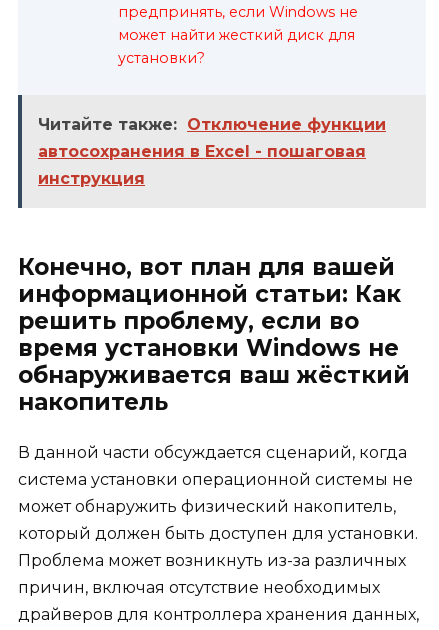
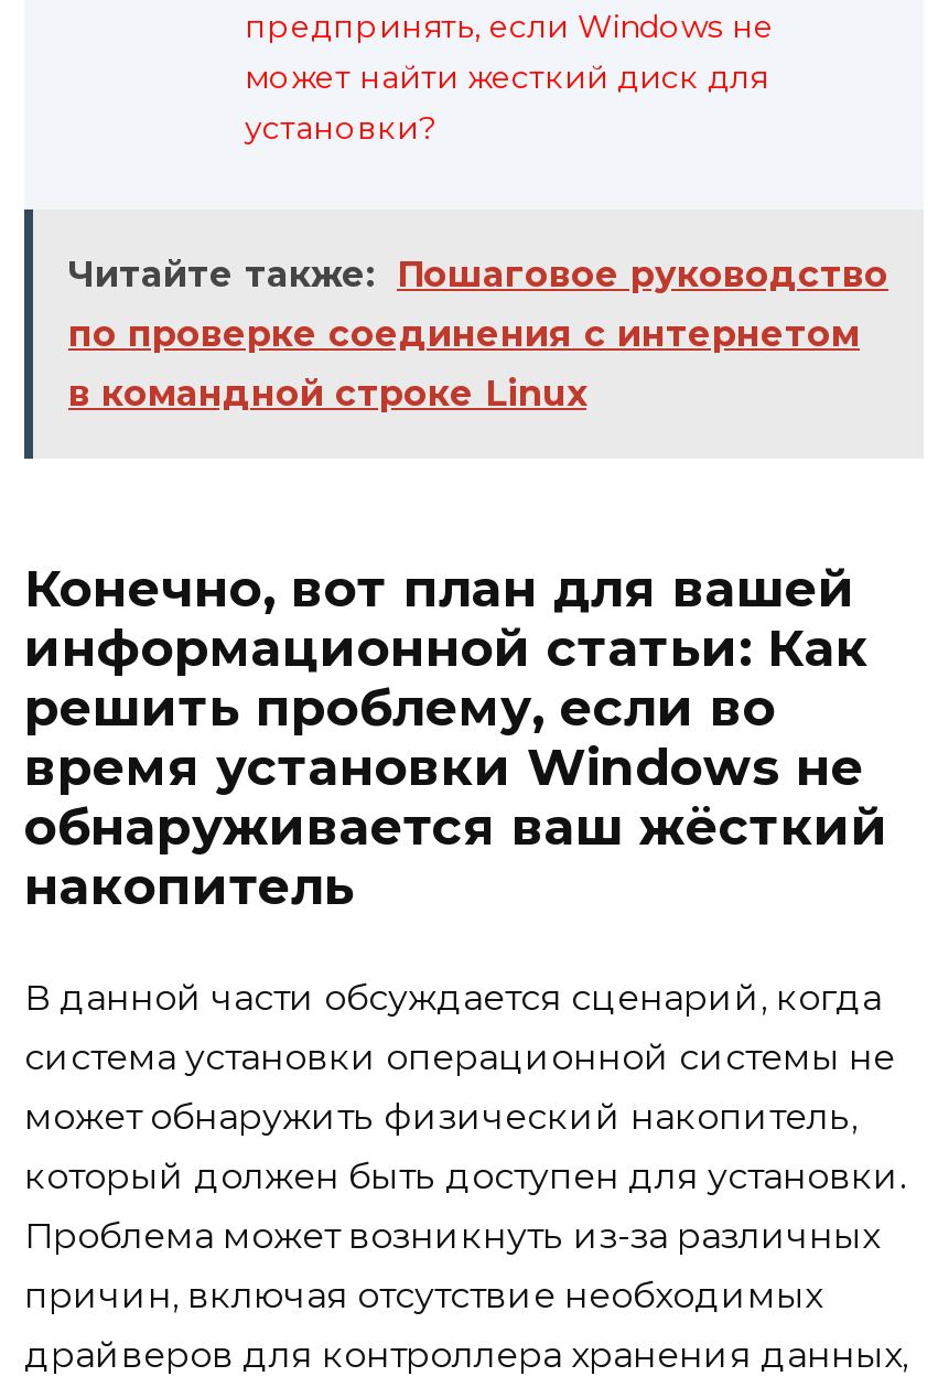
- Читайте также: Отключение функции
- автосохранения в Excel - пошаговая
- инструкция
+ Читайте также: Пошаговое руководство
+ по проверке соединения с интернетом
+ в командной строке Linux
